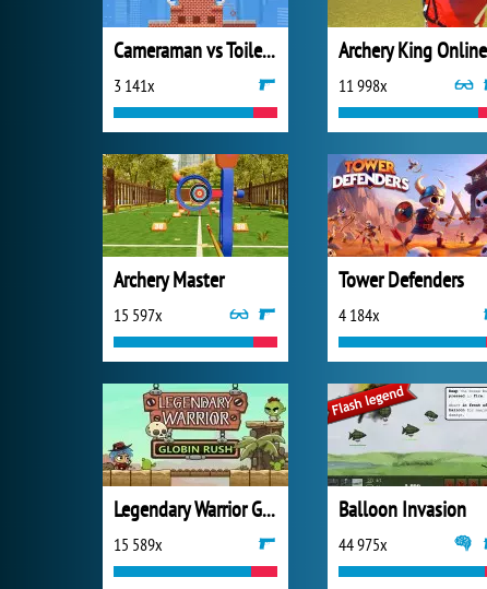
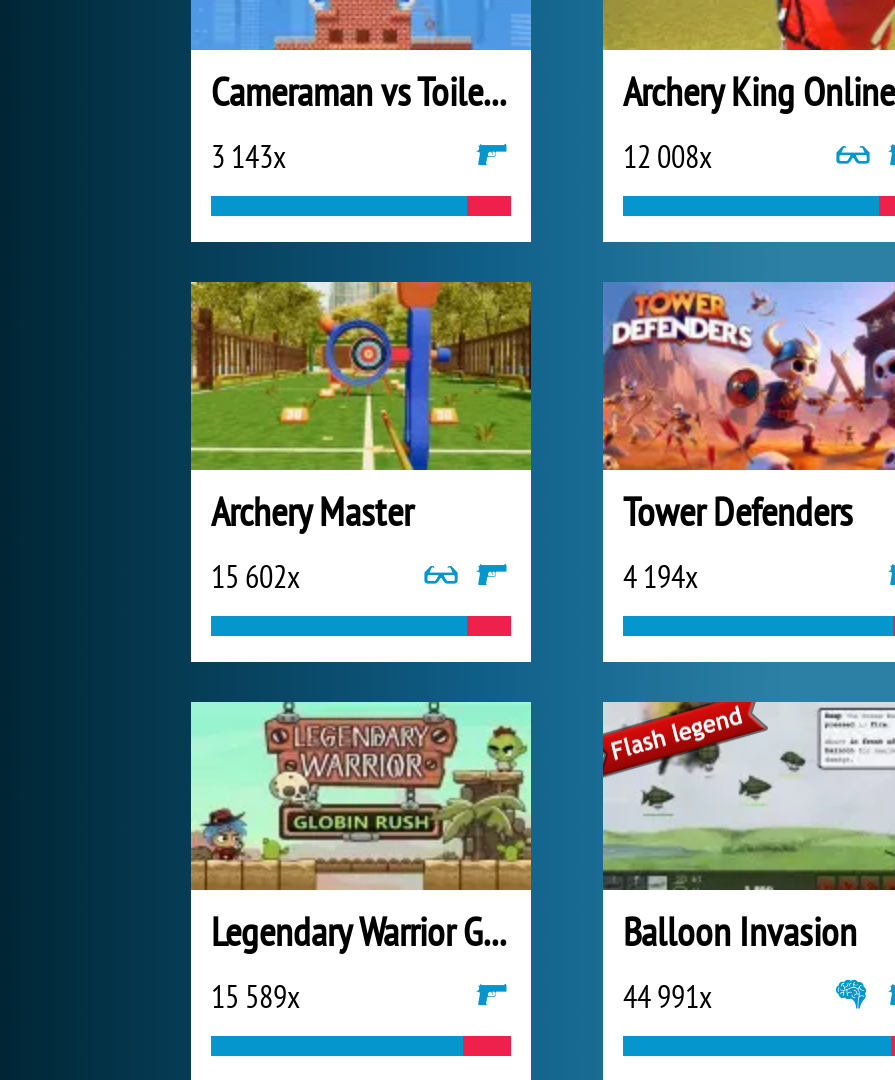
- 3 141x
+ 3 143x

- 11 998x
+ 12 008x

- 15 597x
+ 15 602x

- 4 184x
+ 4 194x

- 44 975x
+ 44 991x
